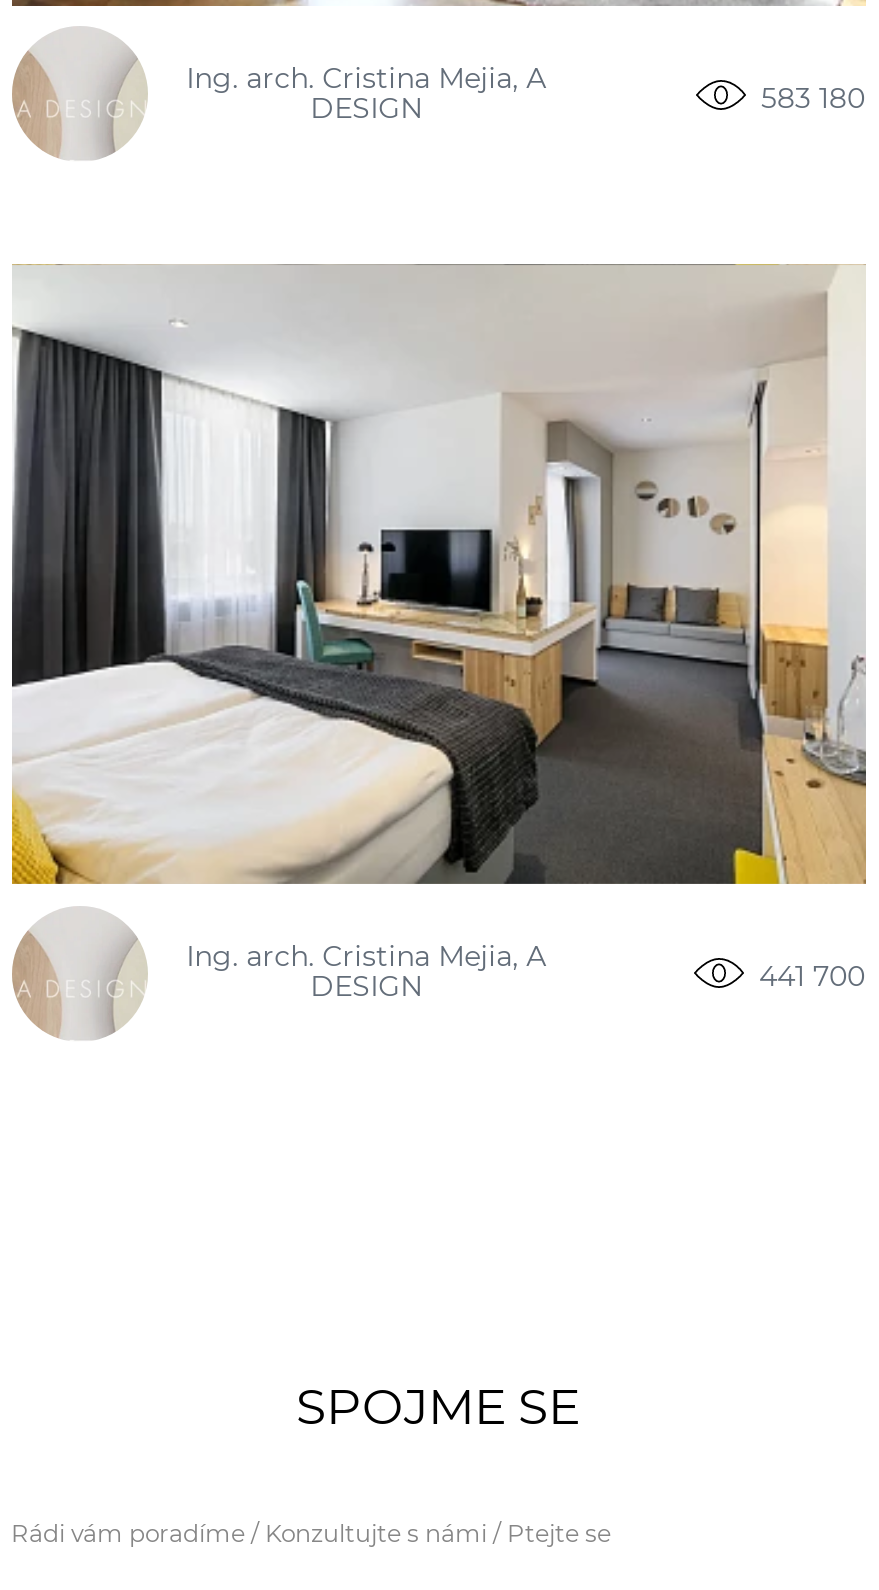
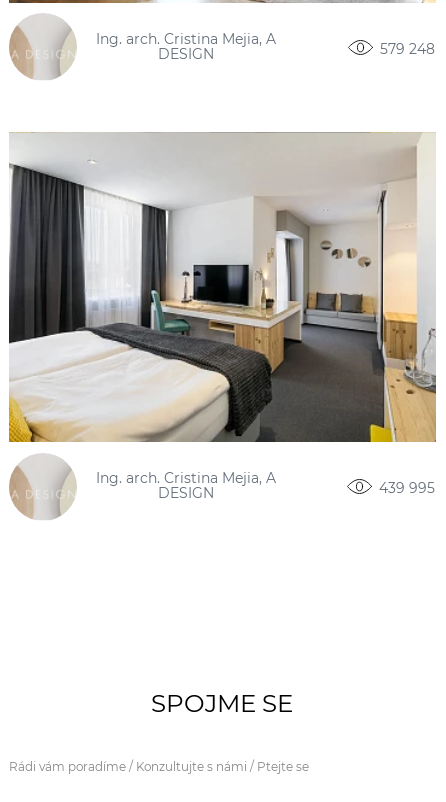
- 583 180
+ 579 248

- 441 700
+ 439 995
